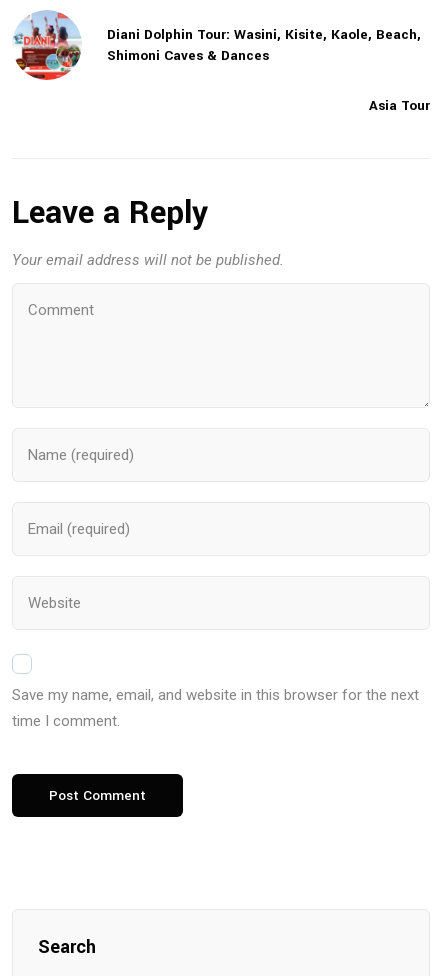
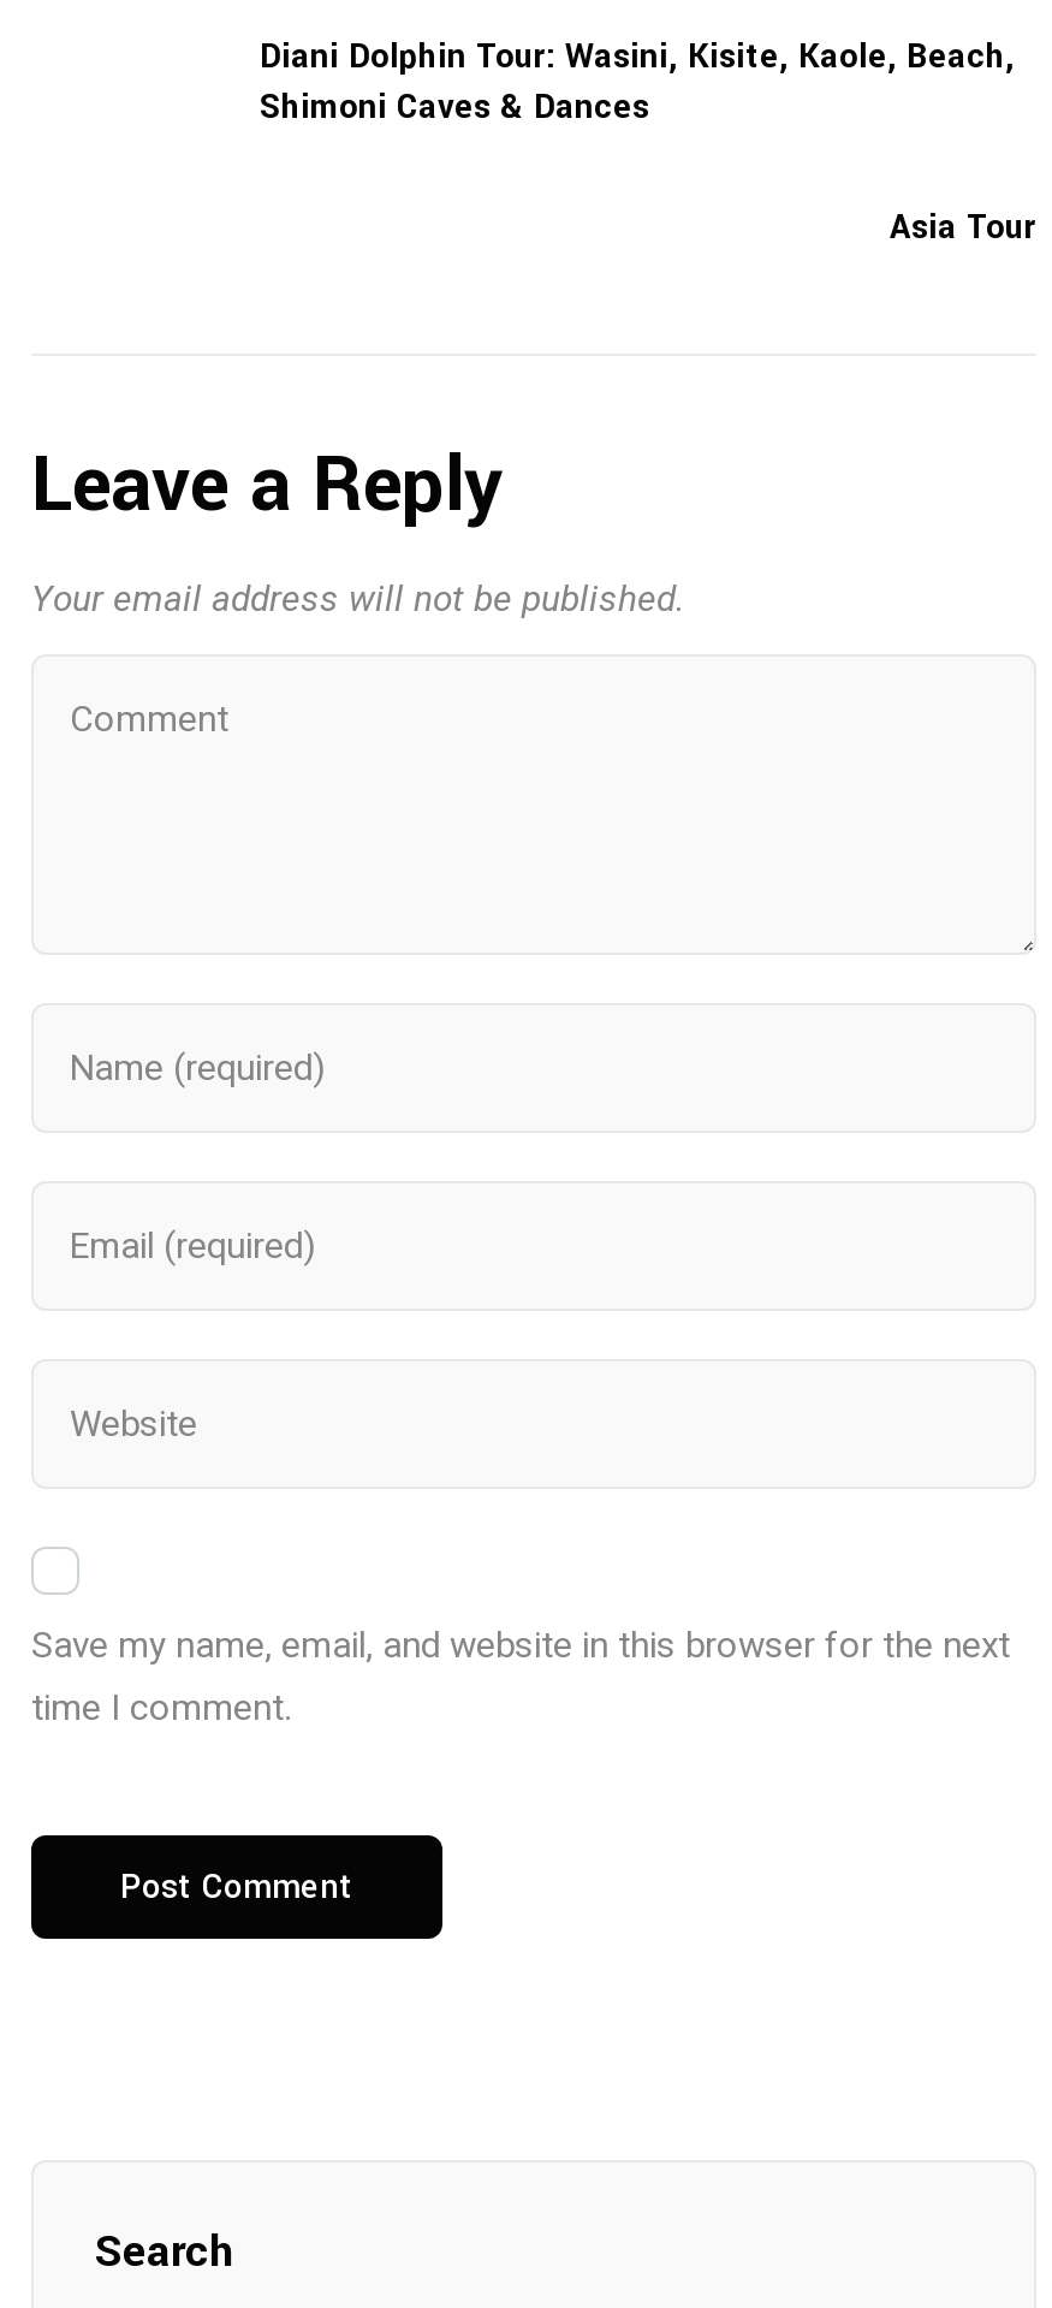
- [image]
